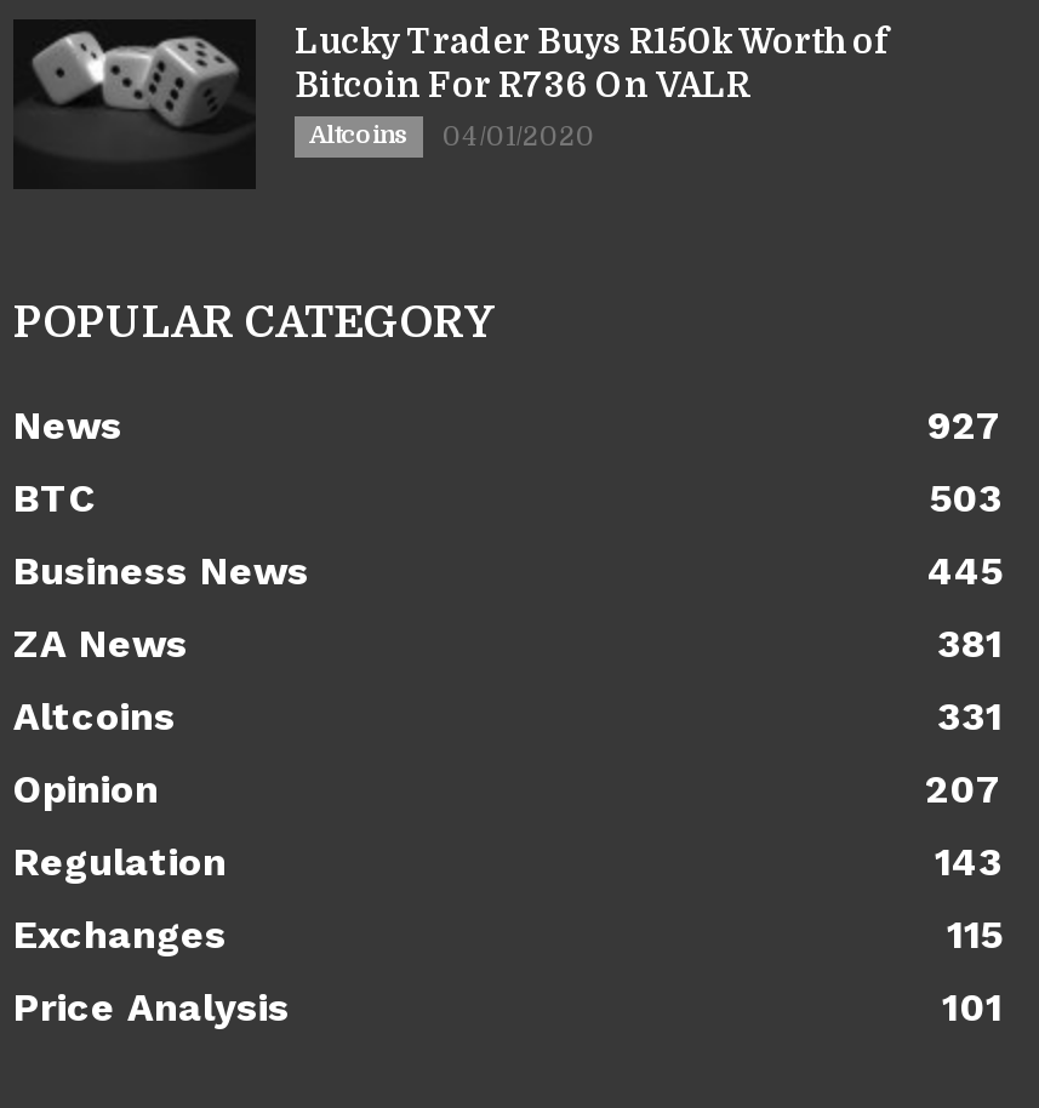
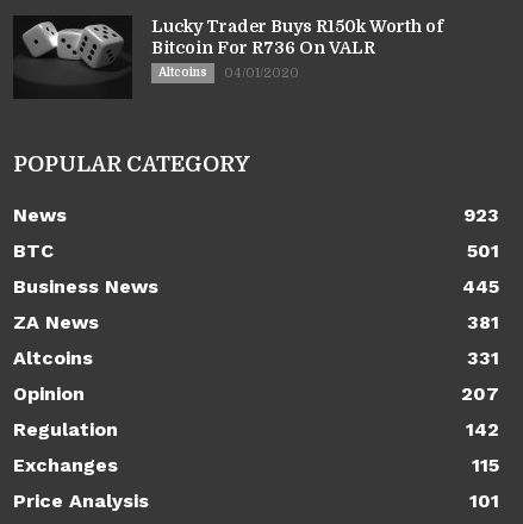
- 927
+ 923

- 503
+ 501

- 143
+ 142
